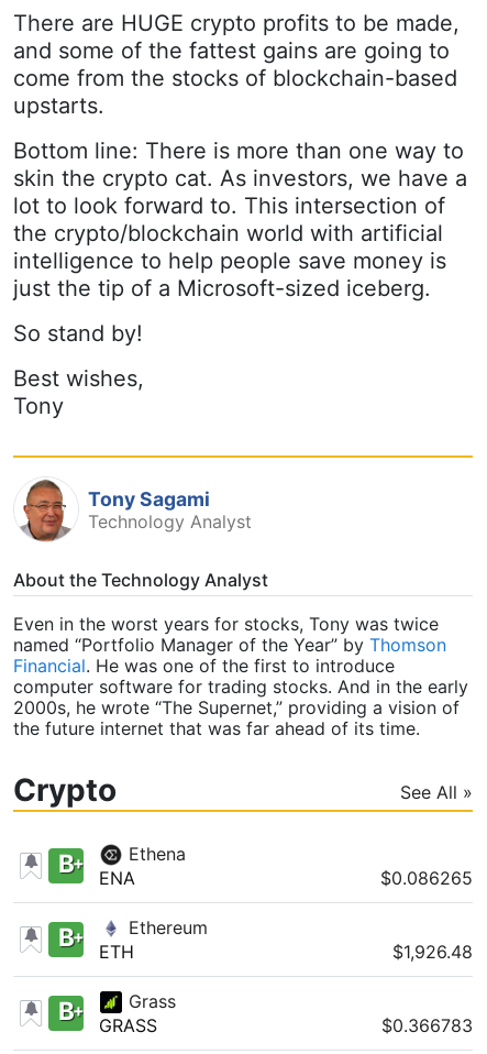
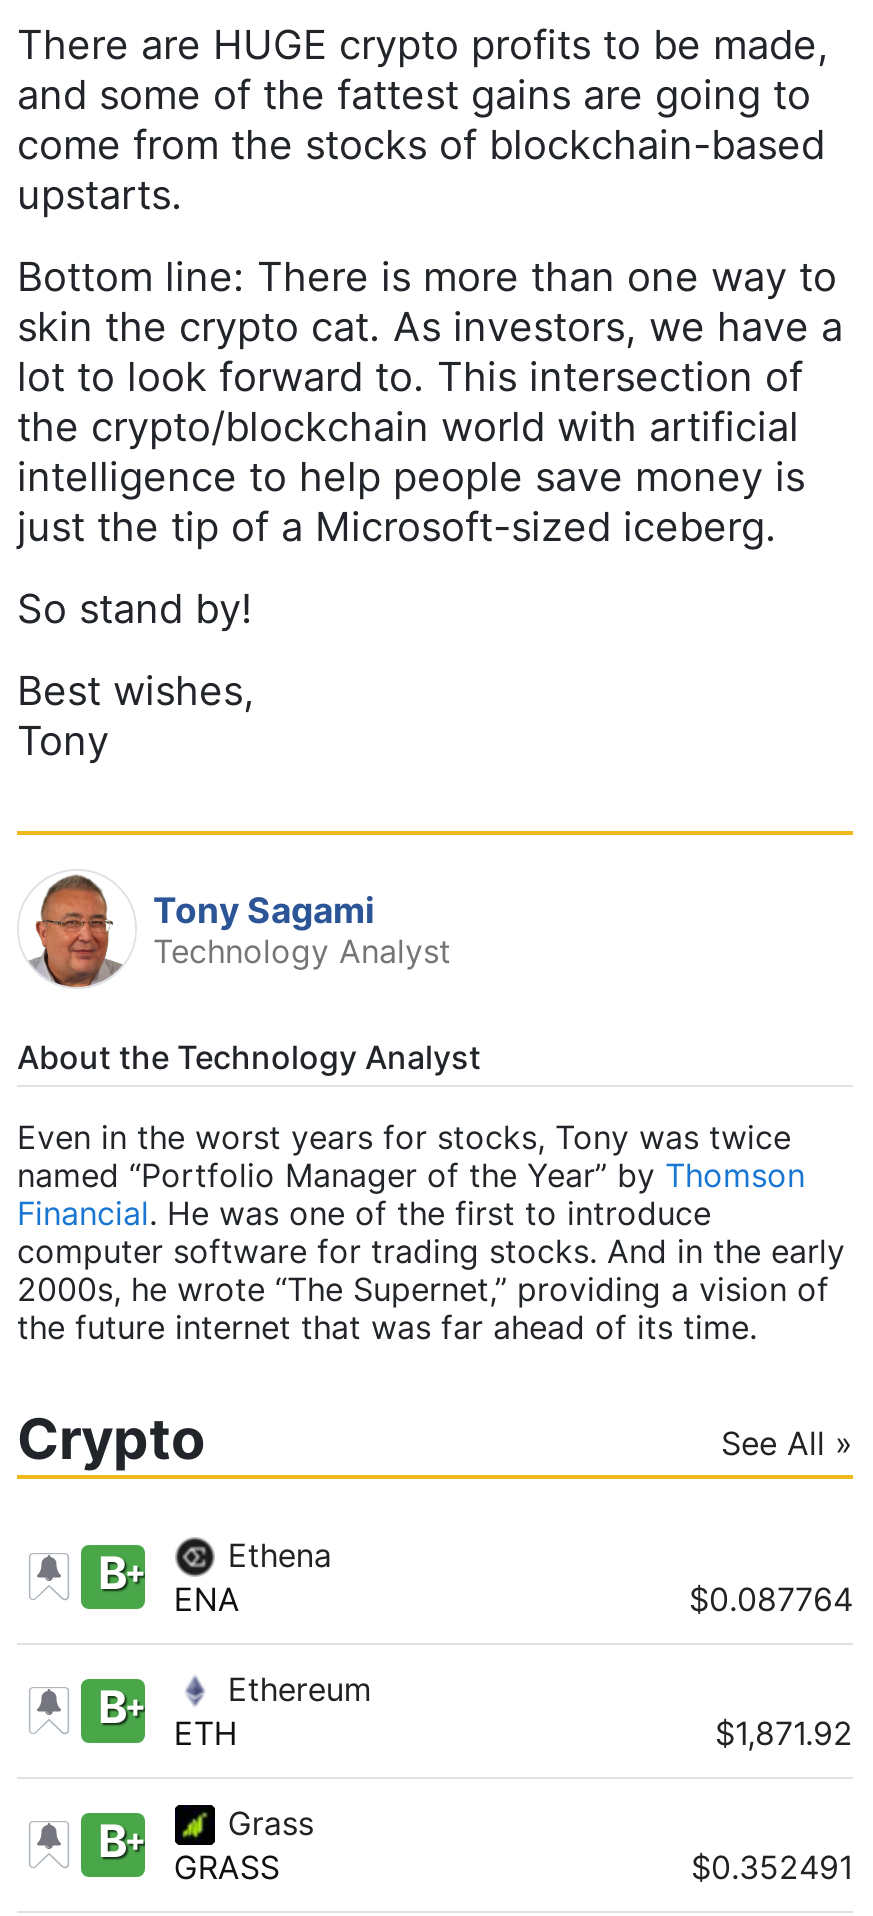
- $0.086265
+ $0.087764

- $1,926.48
+ $1,871.92

- $0.366783
+ $0.352491
